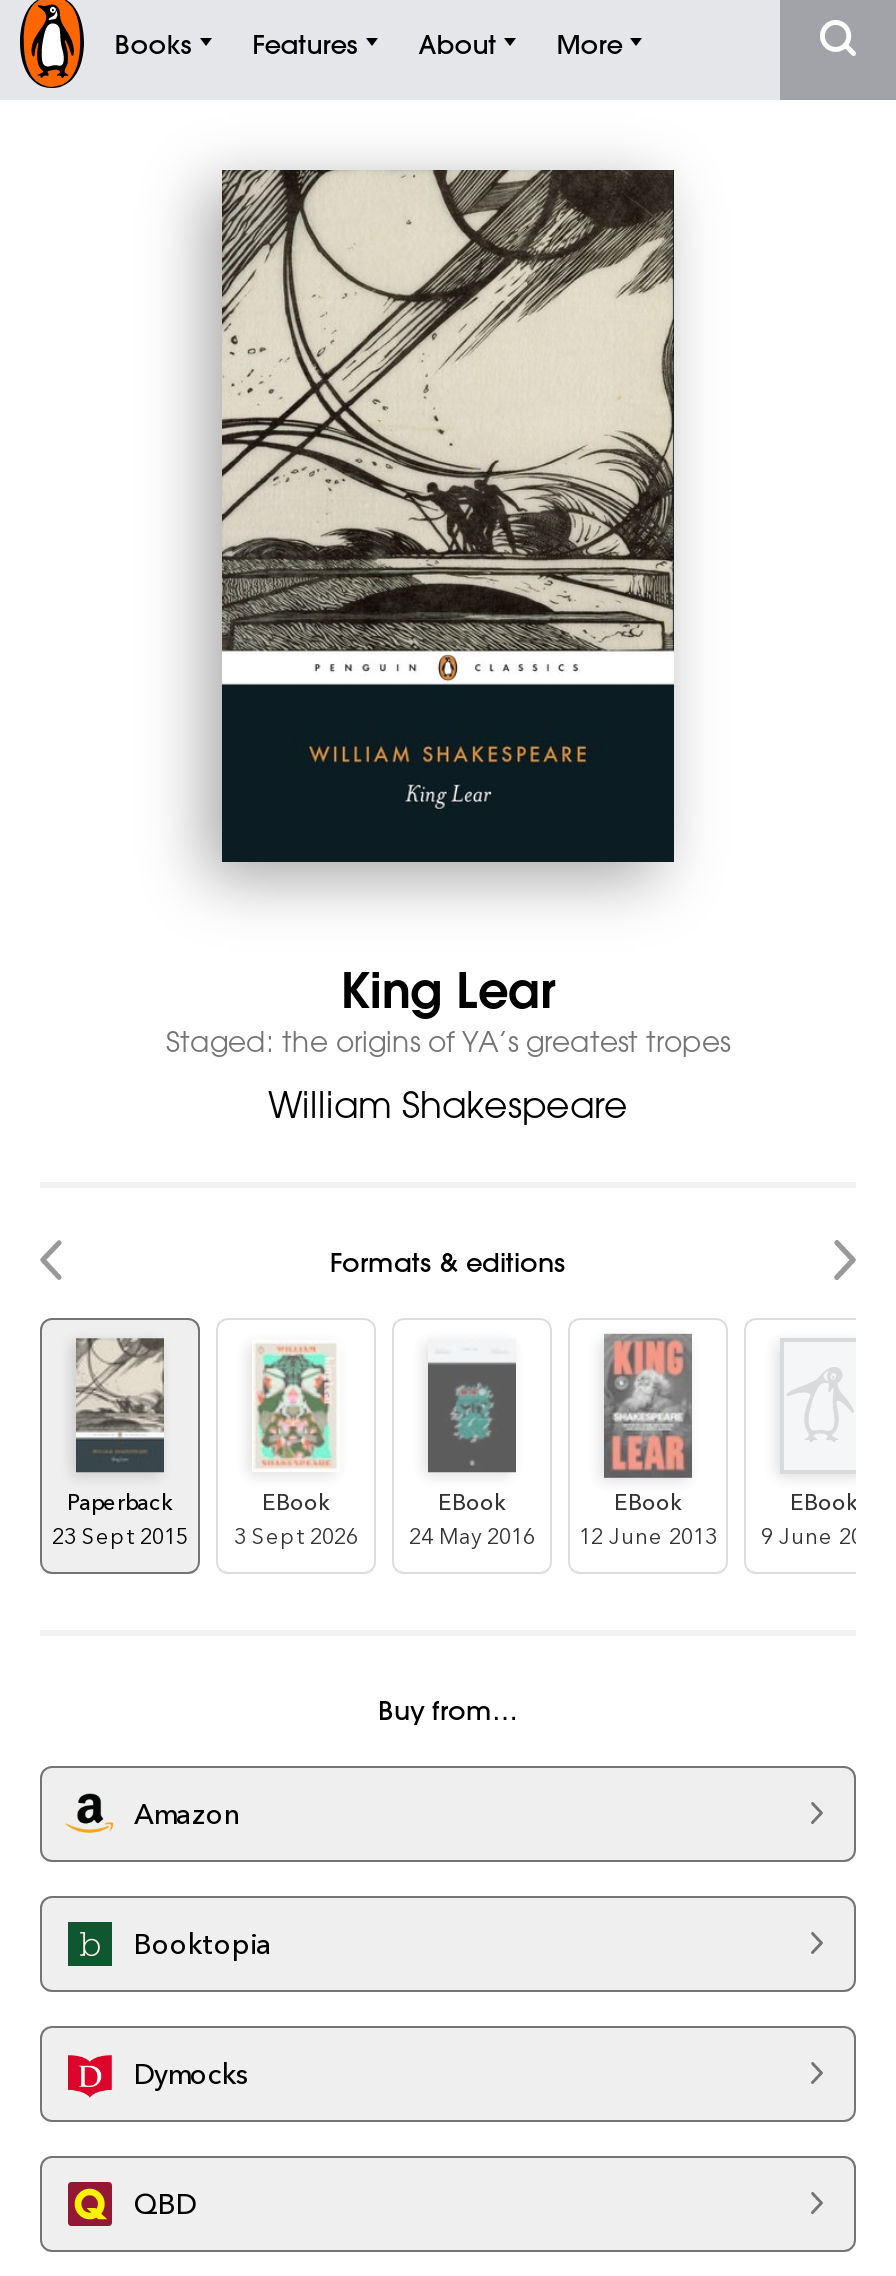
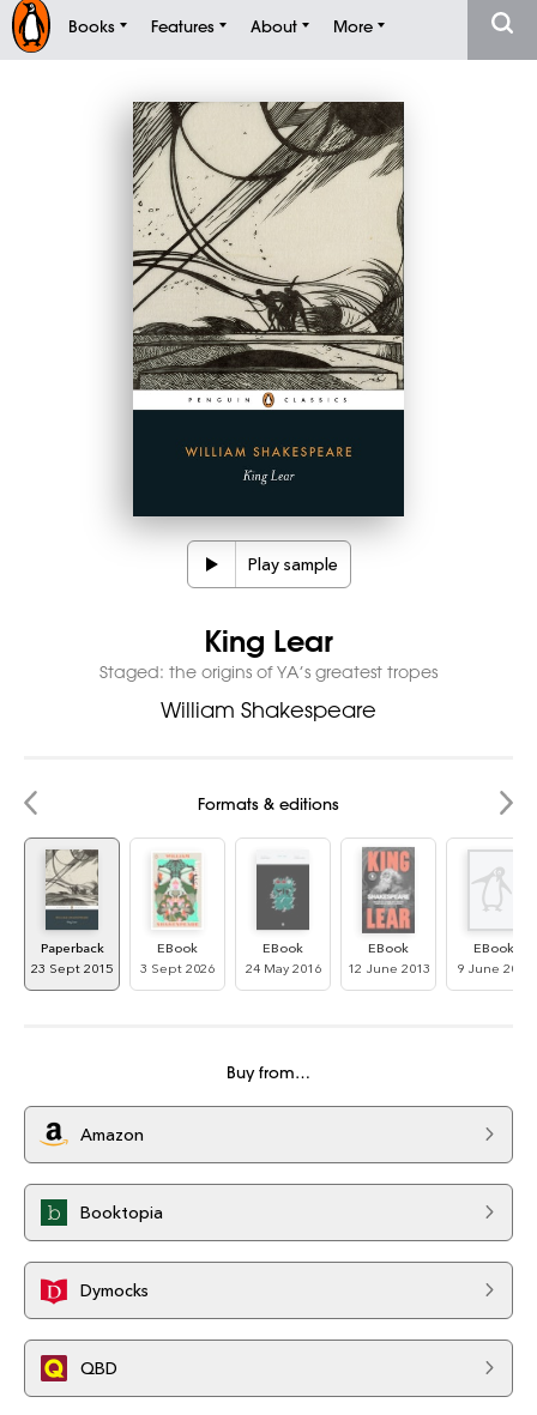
+ Play sample
